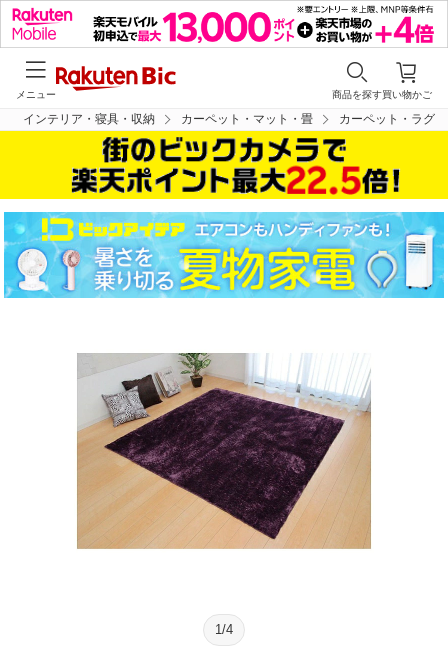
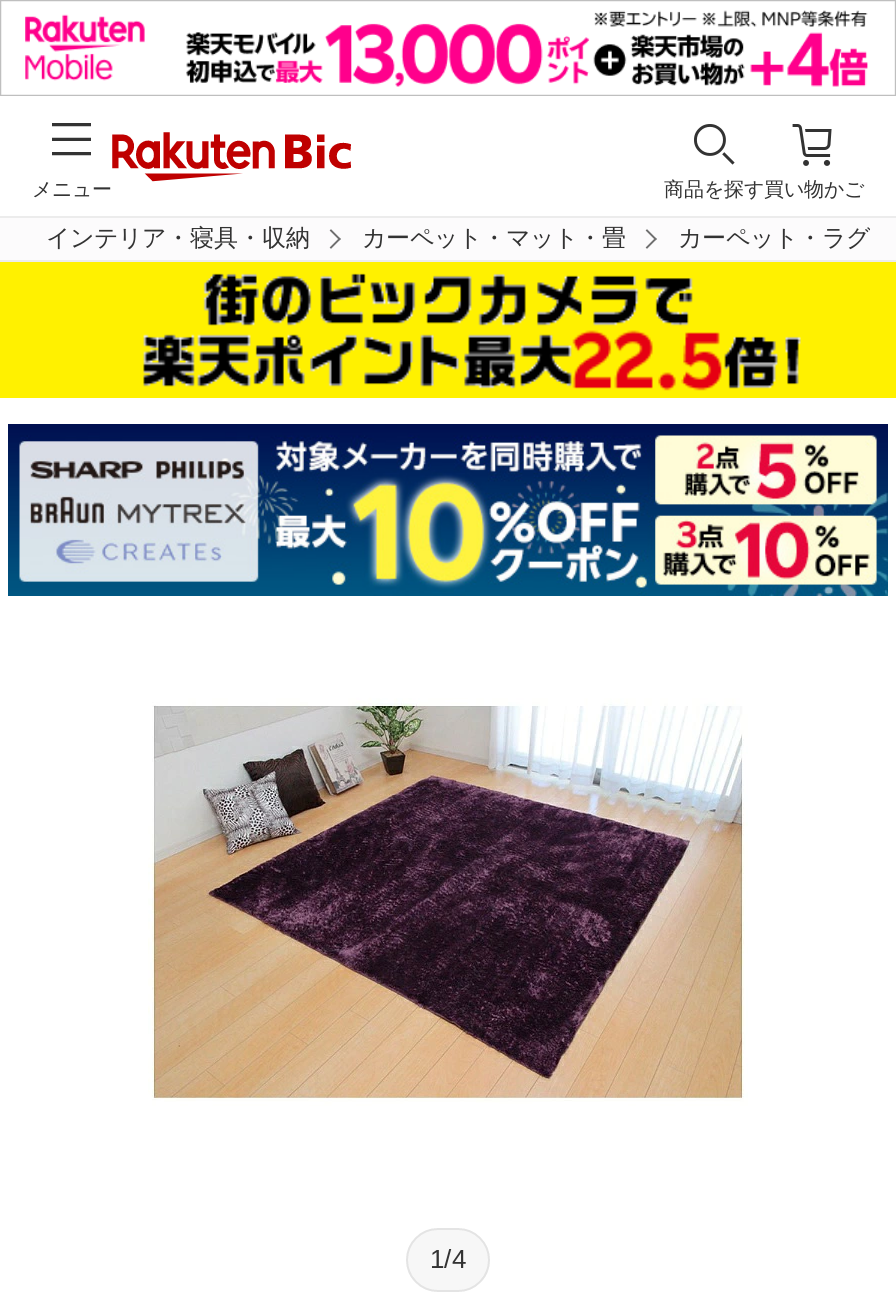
- [image]
+ [image]
